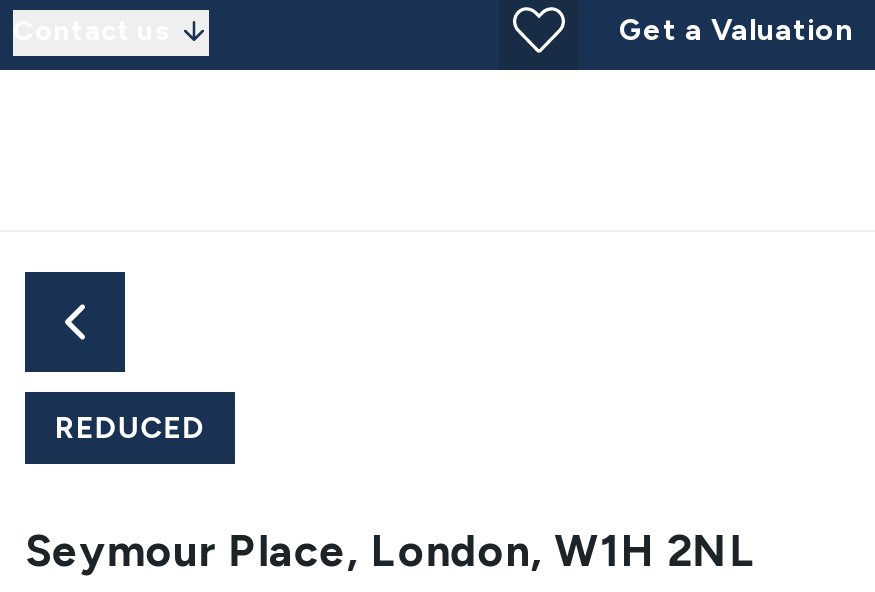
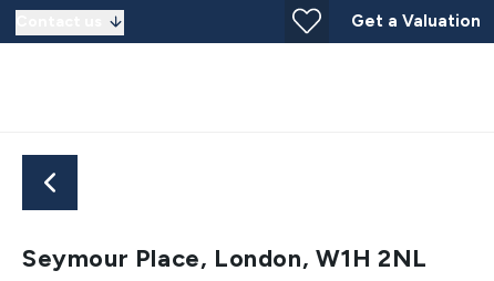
- REDUCED
